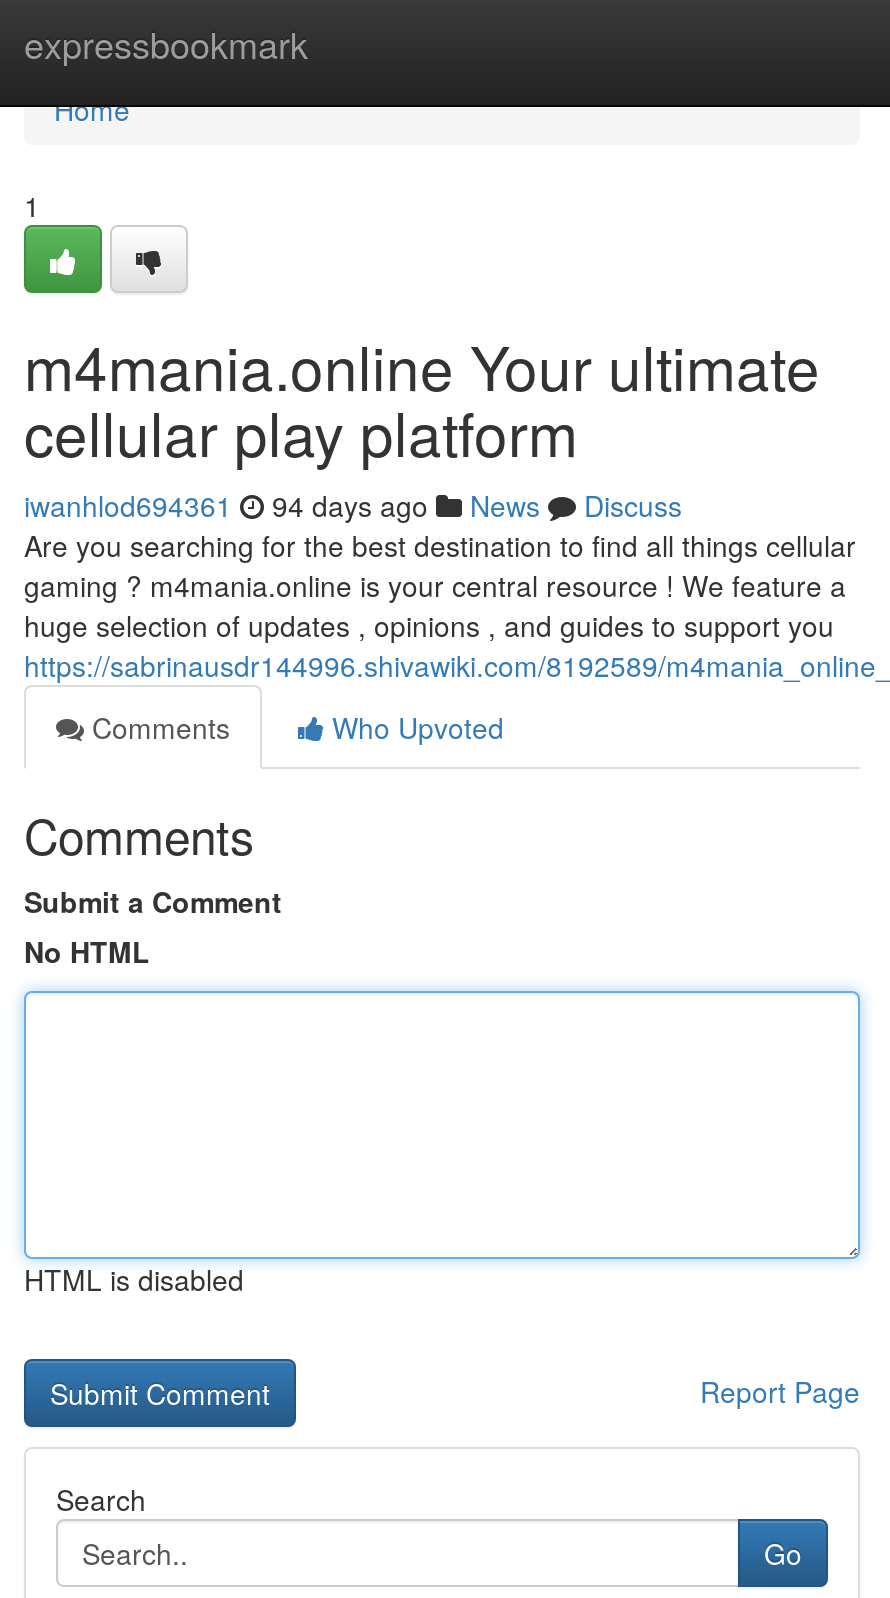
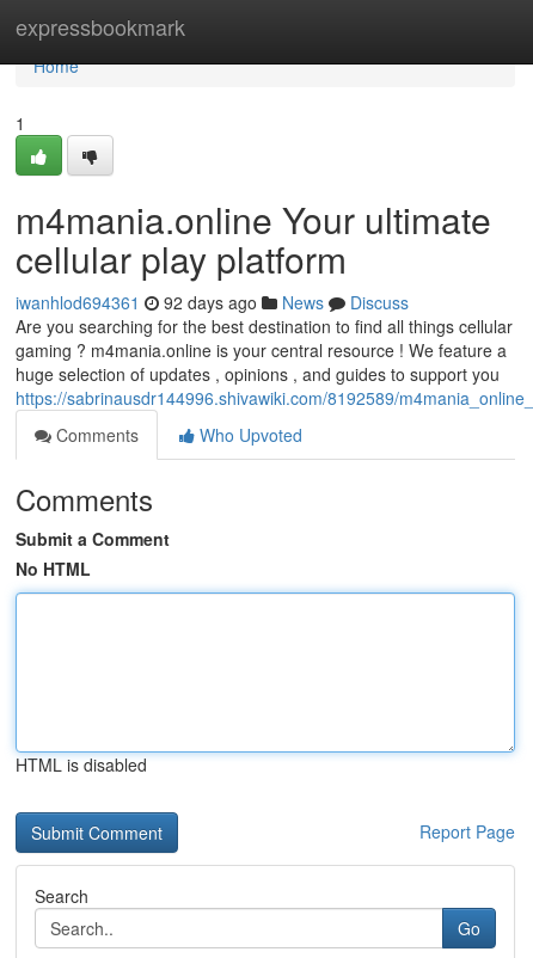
- iwanhlod694361 94 days ago News Discuss
+ iwanhlod694361 92 days ago News Discuss
